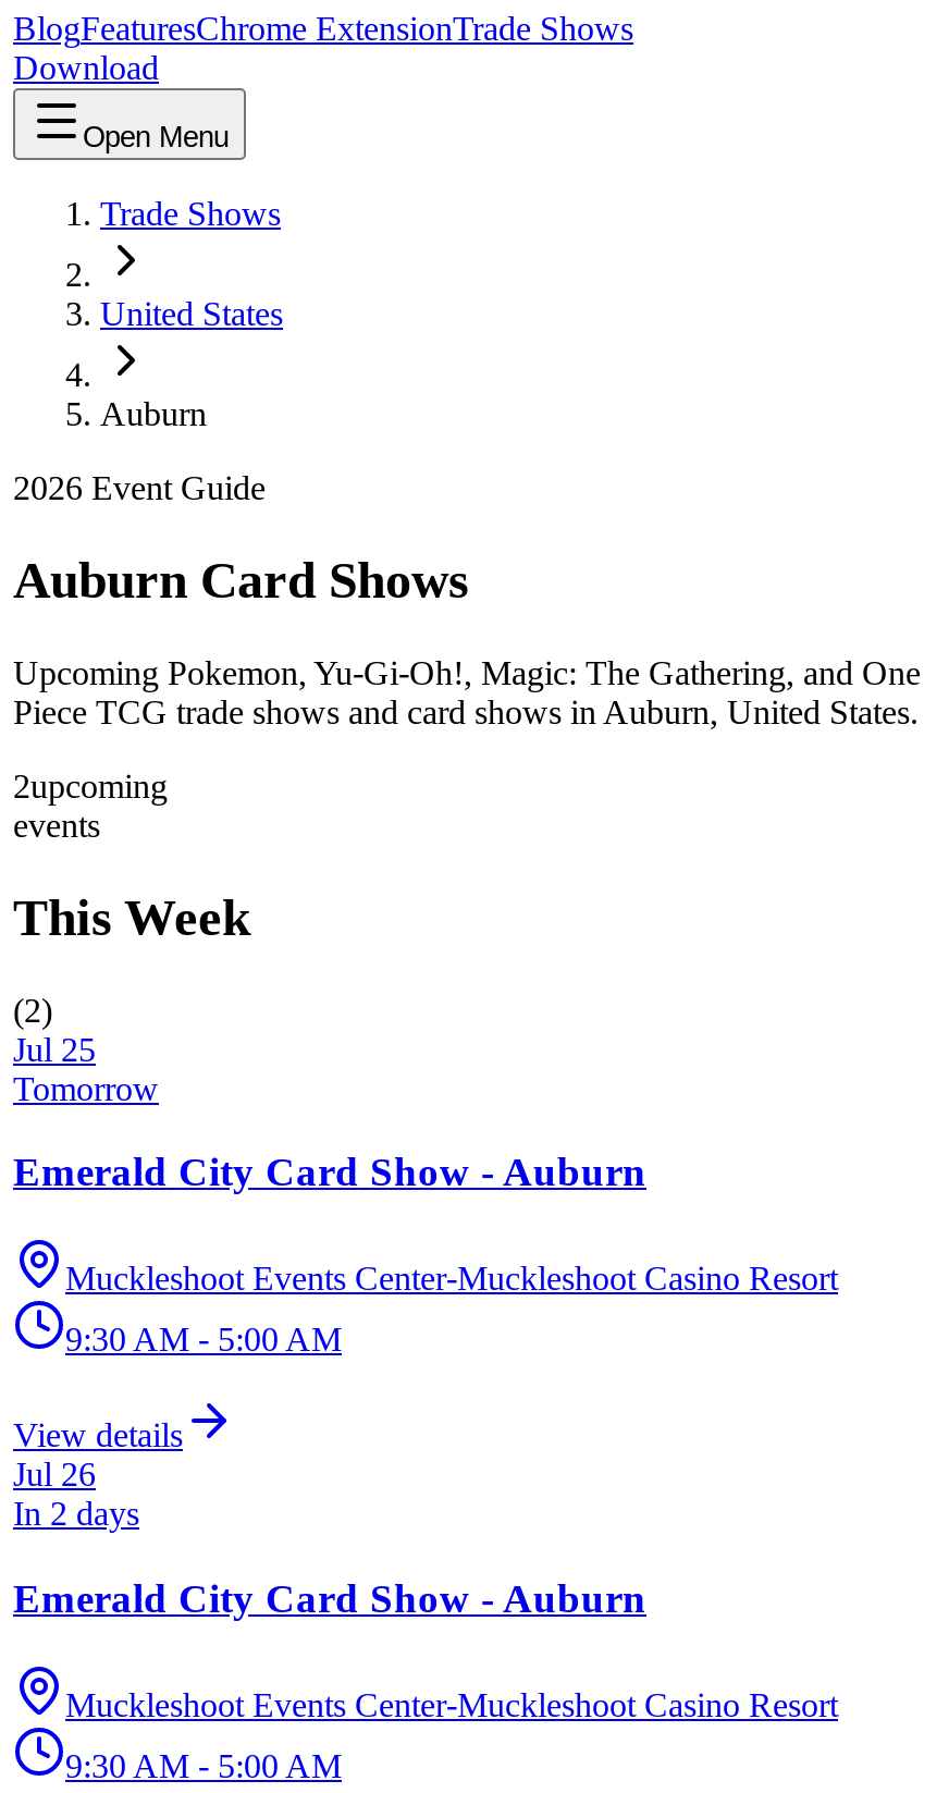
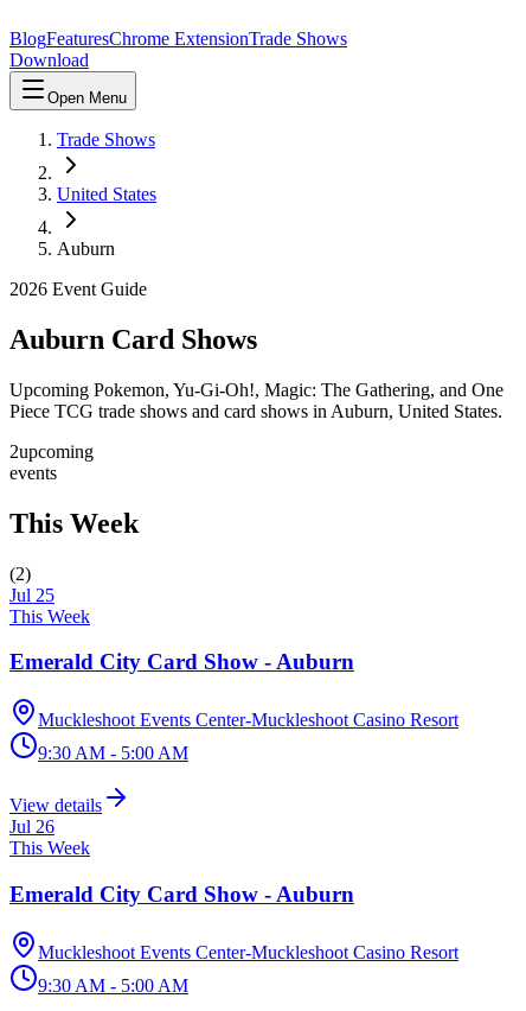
- Tomorrow
+ This Week

- In 2 days
+ This Week
